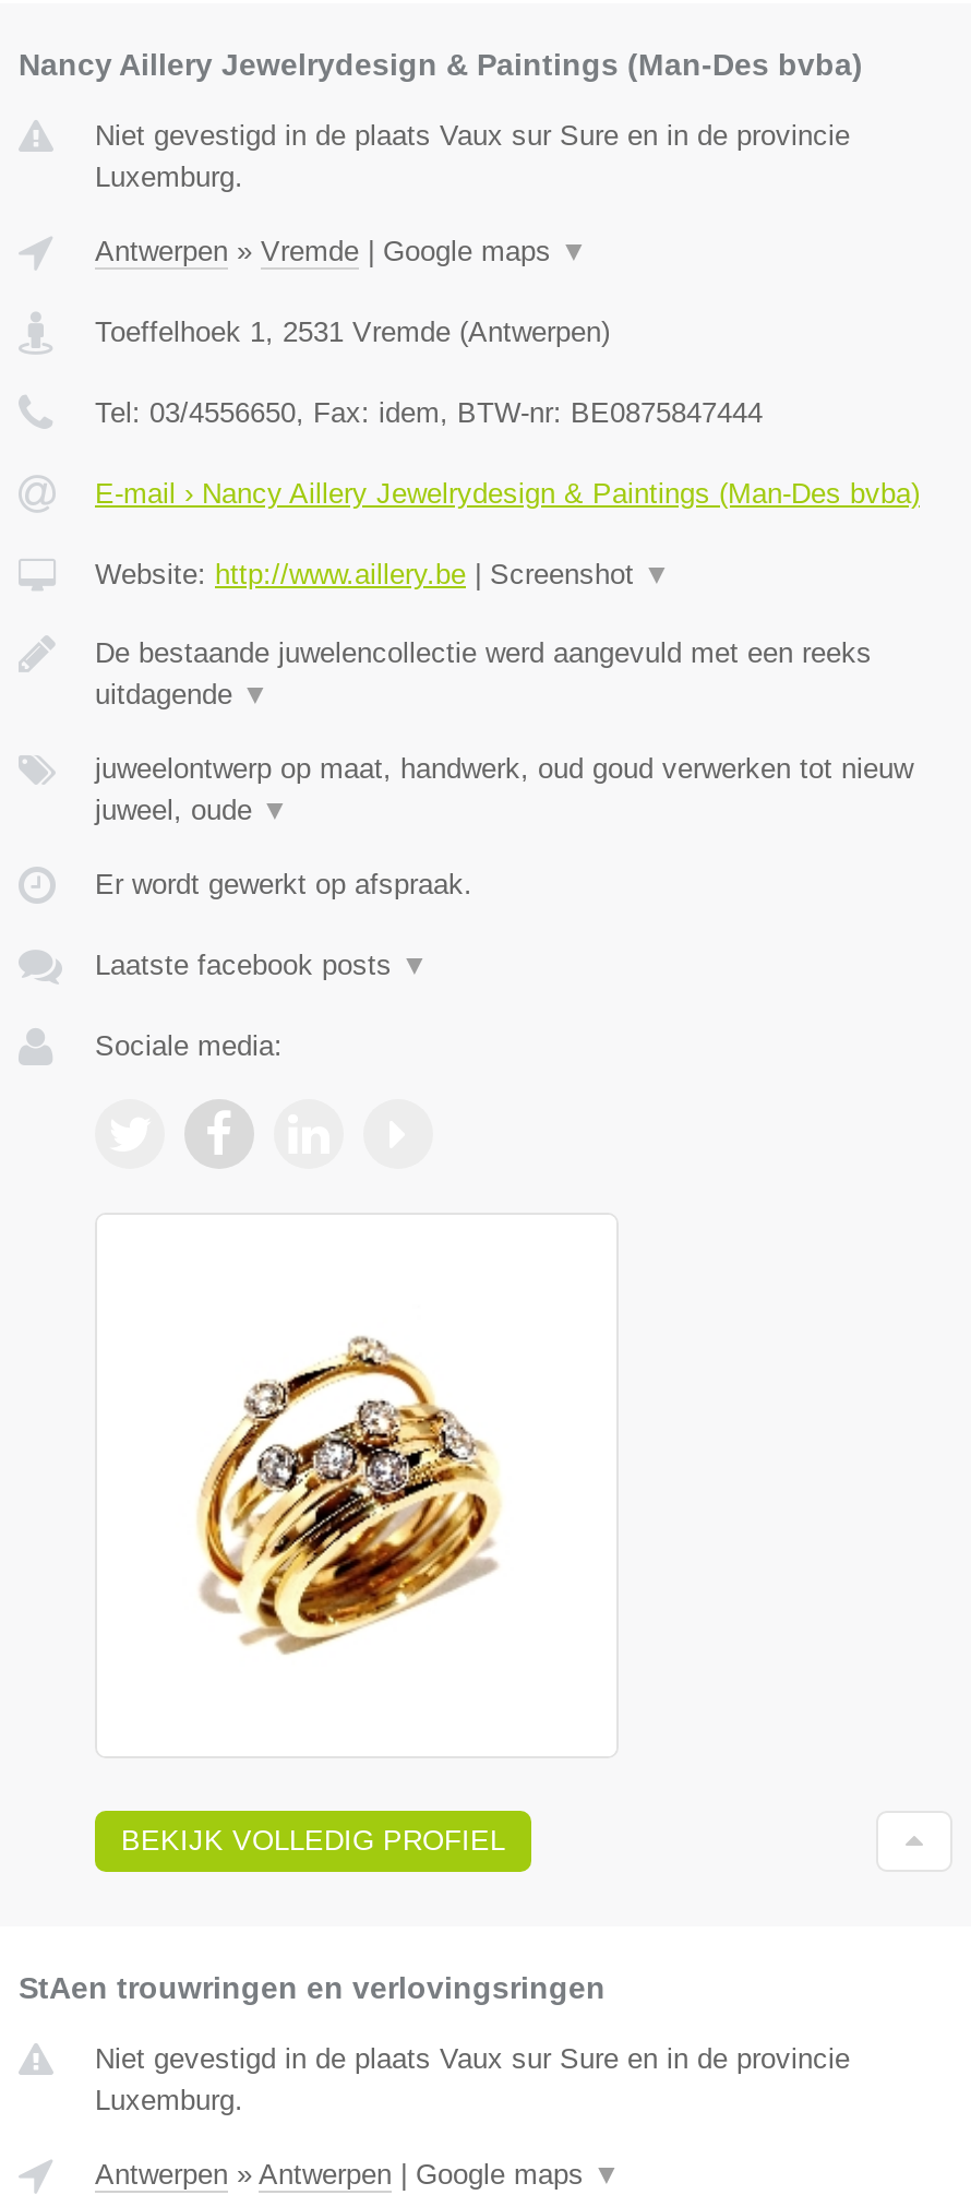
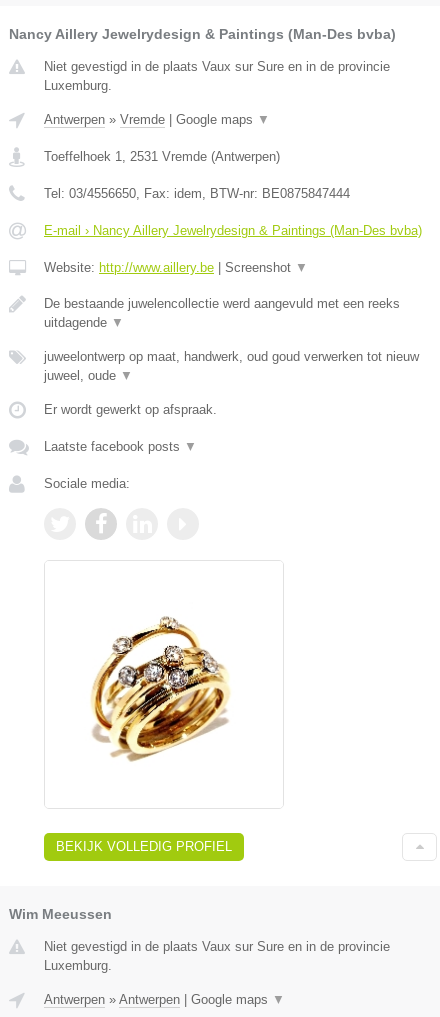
- StAen trouwringen en verlovingsringen
+ Wim Meeussen
